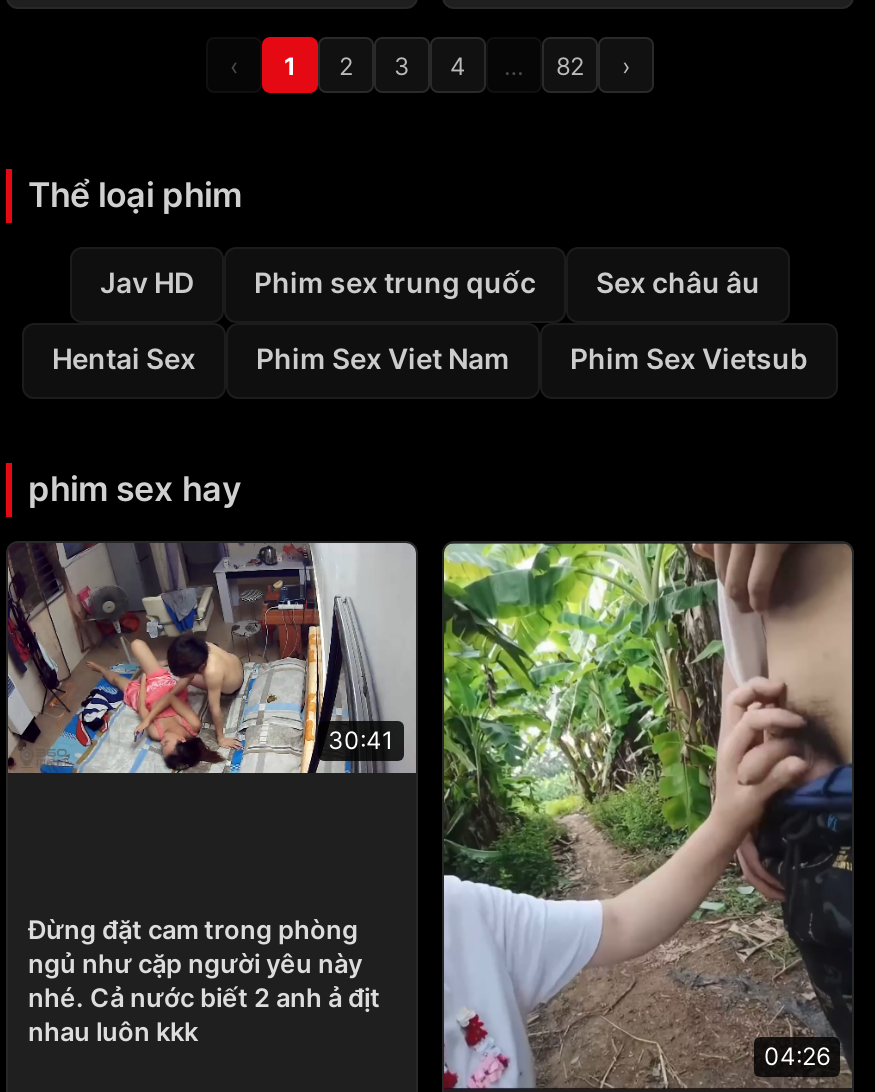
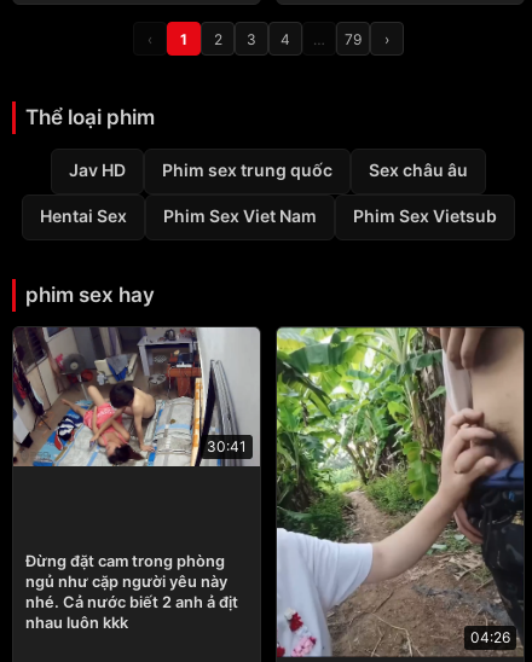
- 82
+ 79
